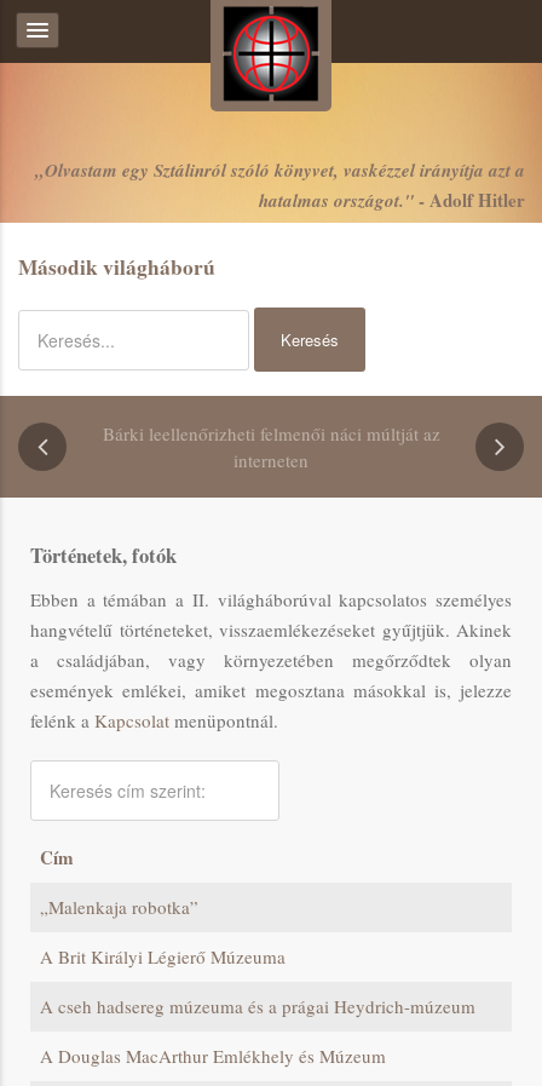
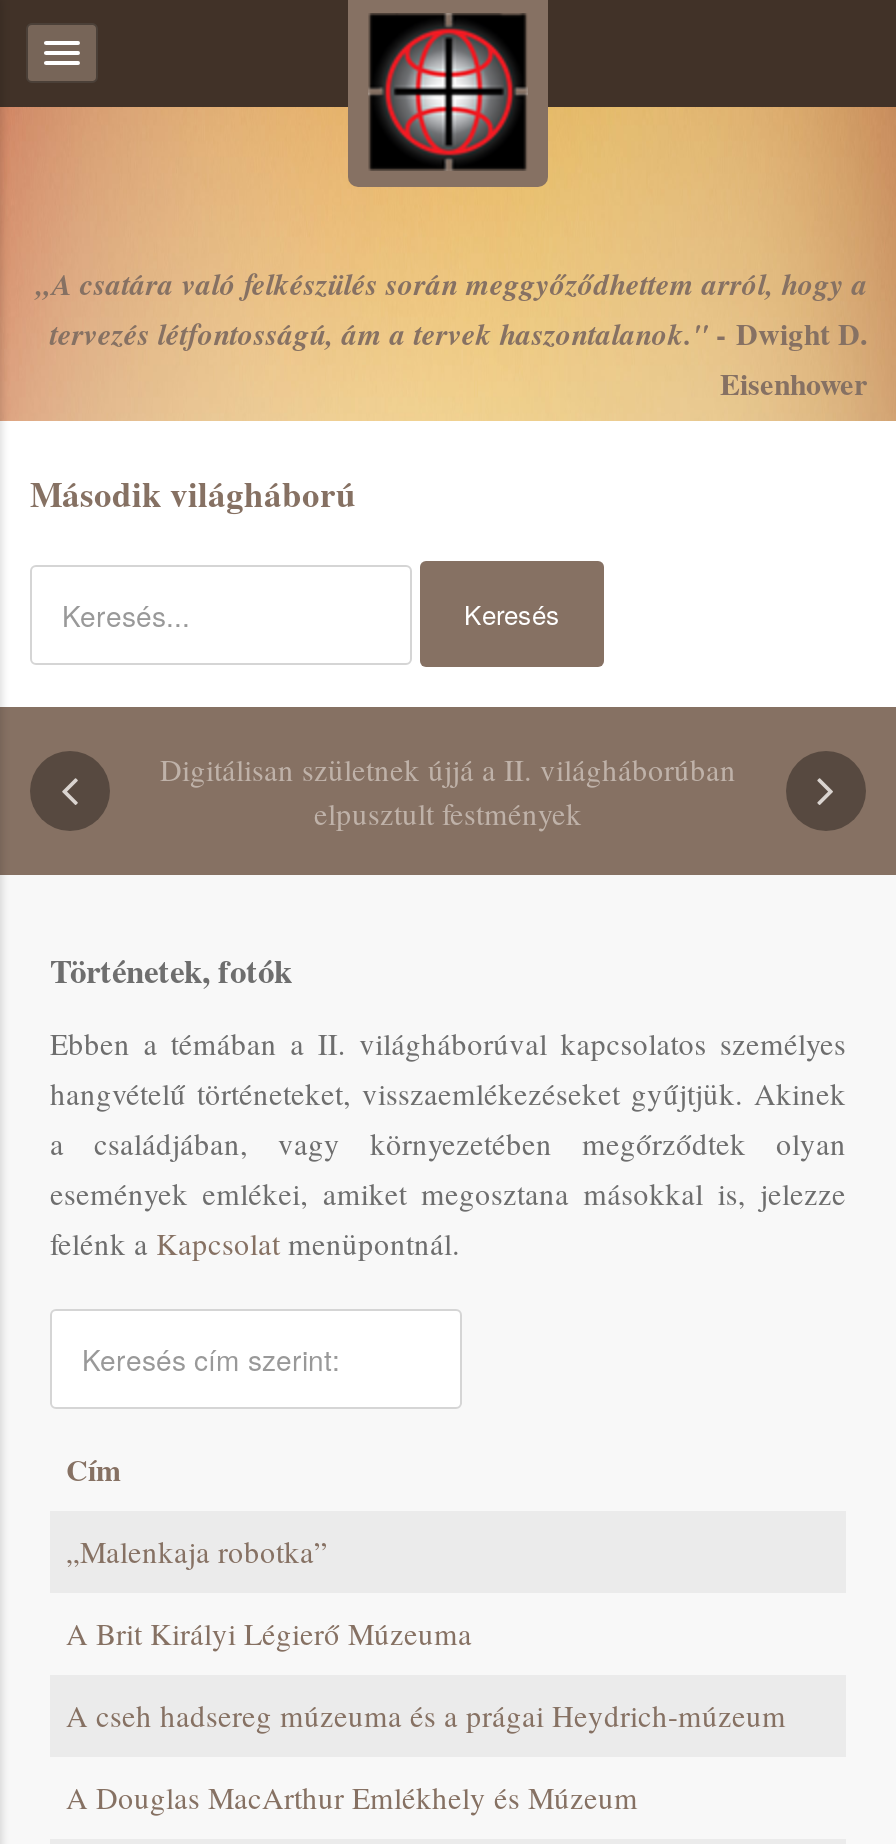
- „Olvastam egy Sztálinról szóló könyvet, vaskézzel irányítja azt a
- hatalmas országot." - Adolf Hitler
+ „A csatára való felkészülés során meggyőződhettem arról, hogy a
+ tervezés létfontosságú, ám a tervek haszontalanok." - Dwight D.
+ Eisenhower

- Bárki leellenőrizheti felmenői náci múltját az
- interneten
+ Digitálisan születnek újjá a II. világháborúban
+ elpusztult festmények
